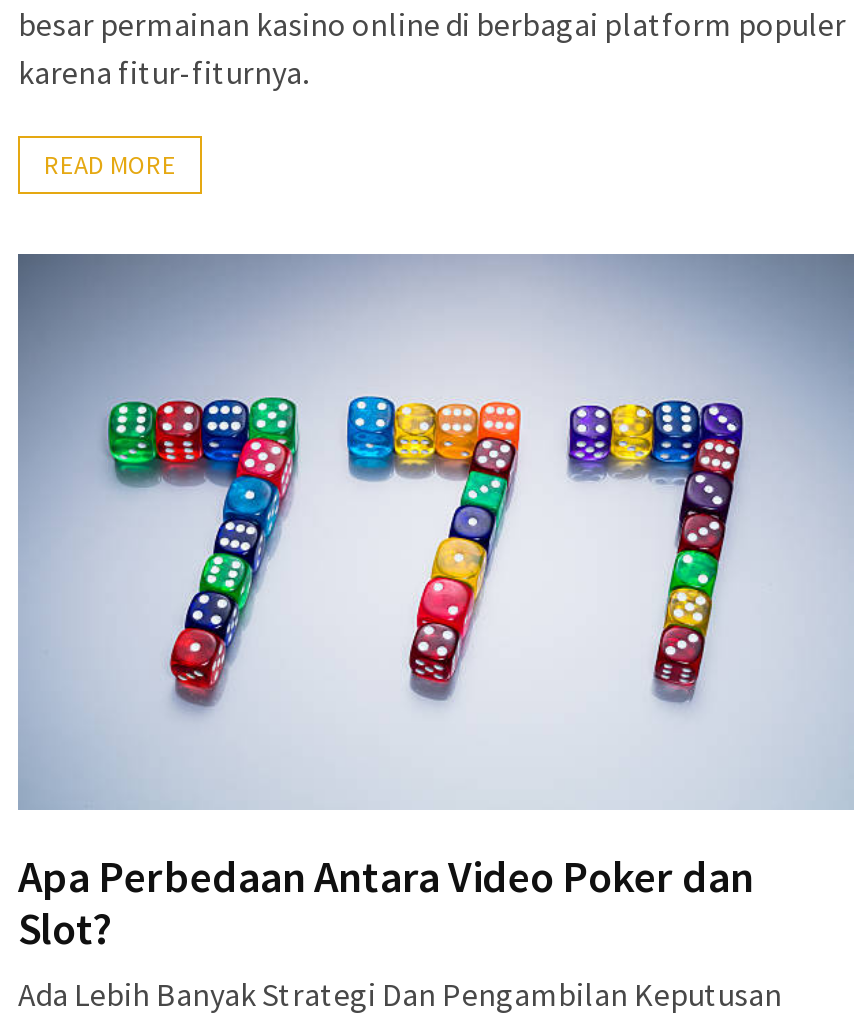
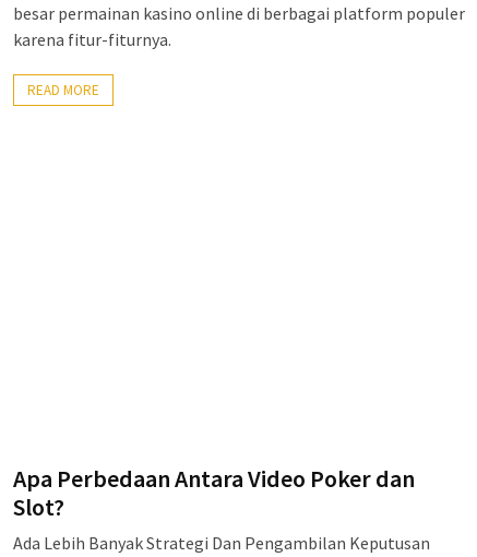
- [image]
